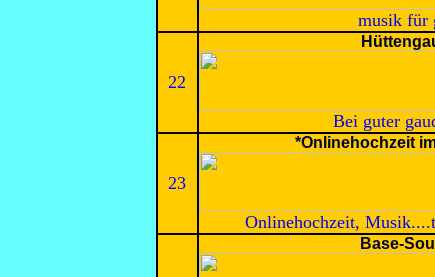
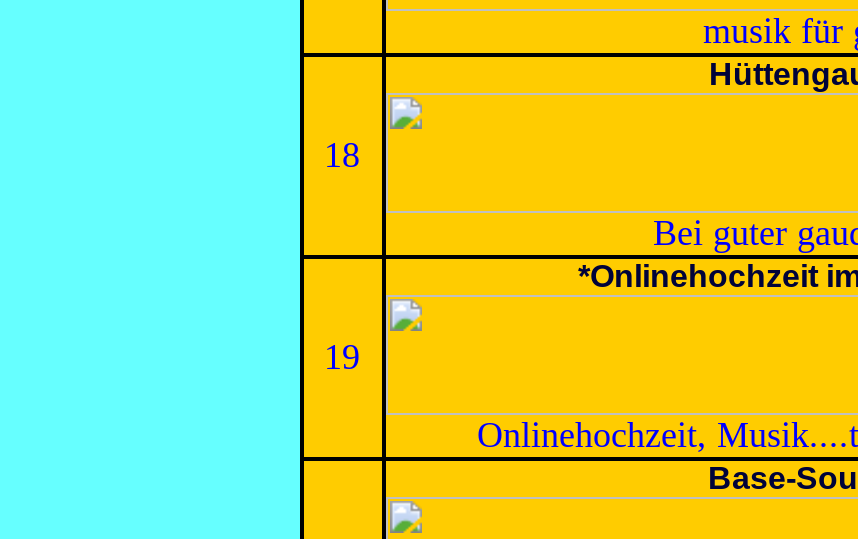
- 22
+ 18

- 23
+ 19
